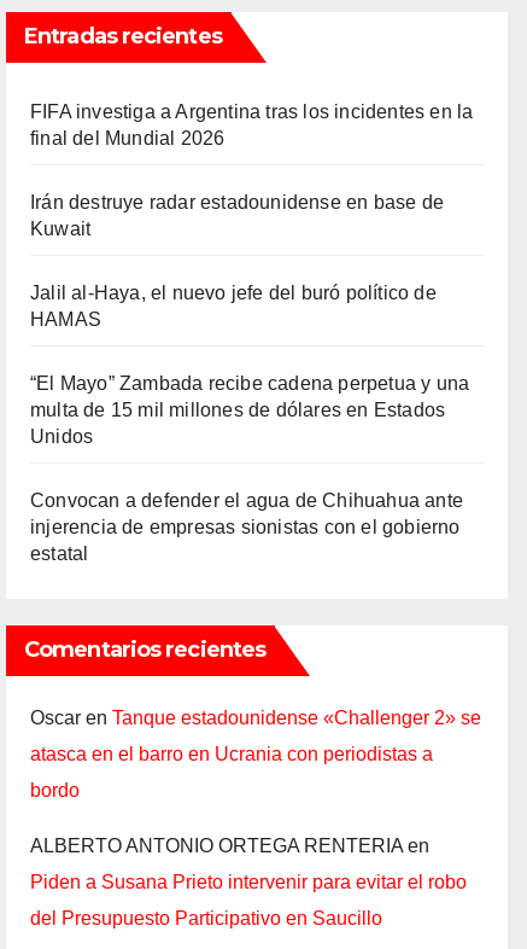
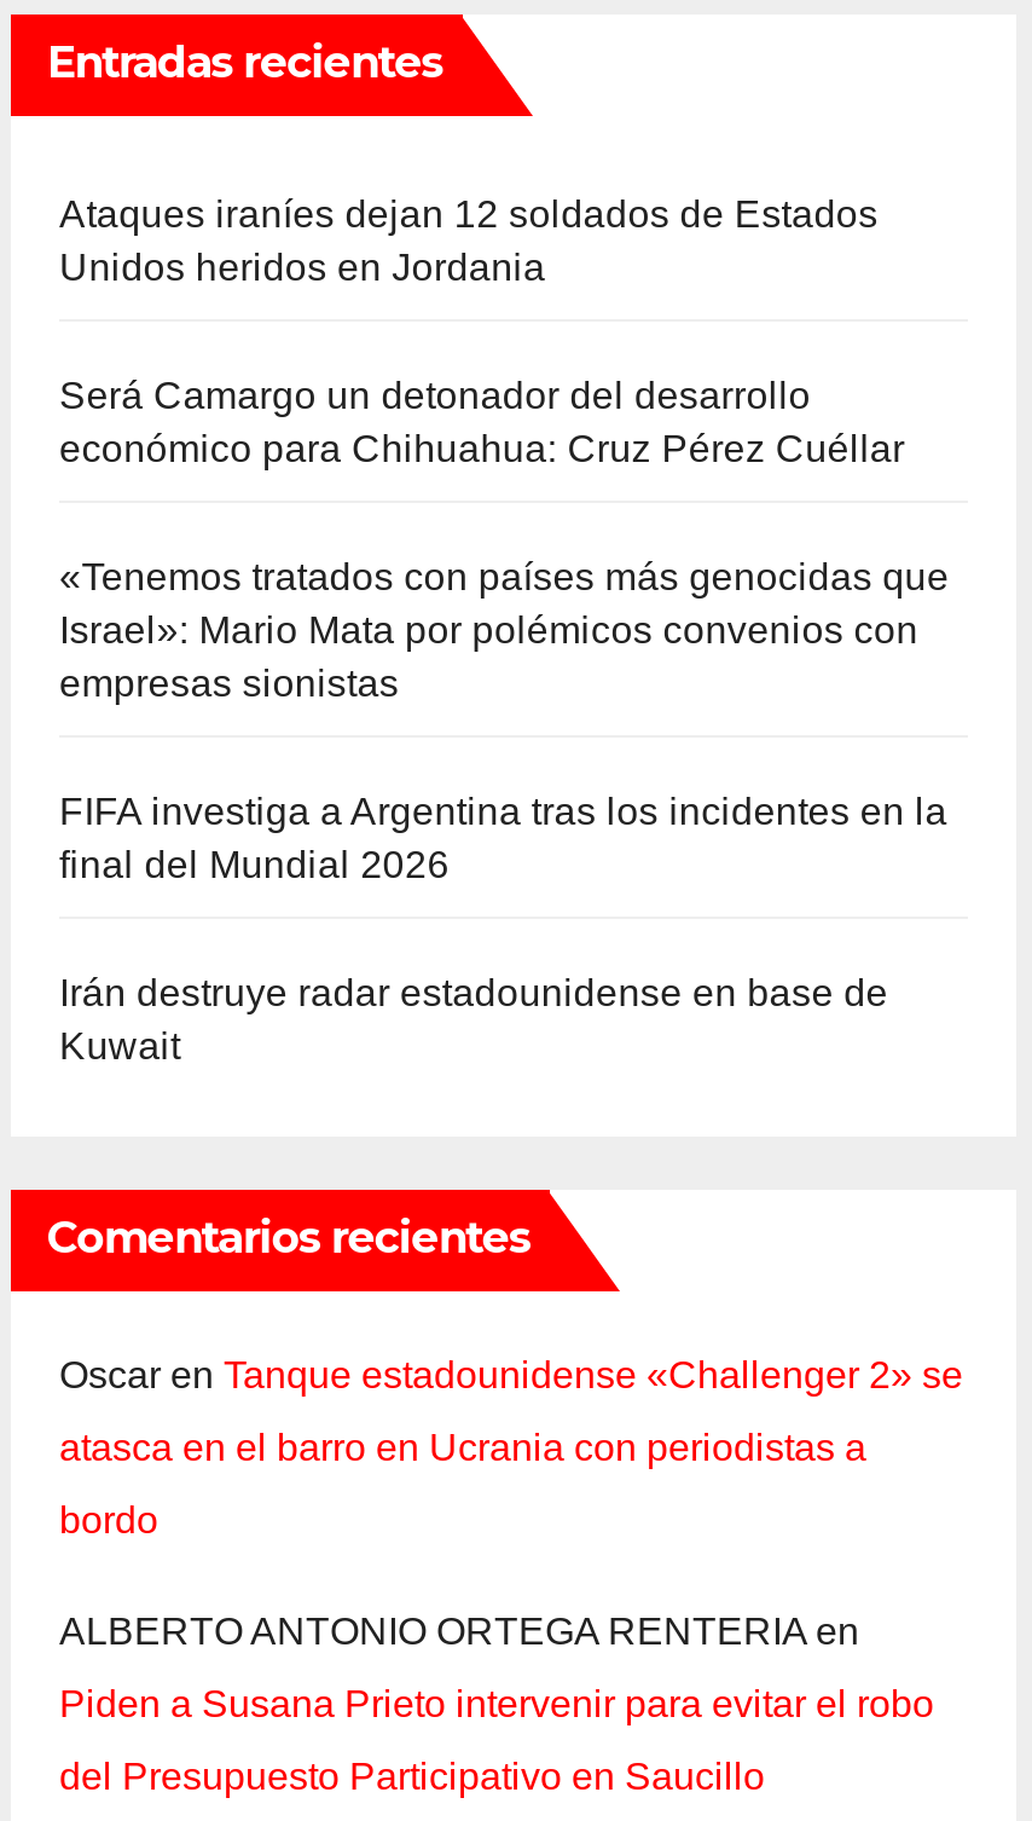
+ Ataques iraníes dejan 12 soldados de Estados
+ Unidos heridos en Jordania
+ Será Camargo un detonador del desarrollo
+ económico para Chihuahua: Cruz Pérez Cuéllar
+ «Tenemos tratados con países más genocidas que
+ Israel»: Mario Mata por polémicos convenios con
+ empresas sionistas

moved down: FIFA investiga a Argentina tras los incidentes en la | final del Mundial 2026 | Irán destruye radar estadounidense en base de | Kuwait

- Jalil al-Haya, el nuevo jefe del buró político de
- HAMAS
- “El Mayo” Zambada recibe cadena perpetua y una
- multa de 15 mil millones de dólares en Estados
- Unidos
- Convocan a defender el agua de Chihuahua ante
- injerencia de empresas sionistas con el gobierno
- estatal
